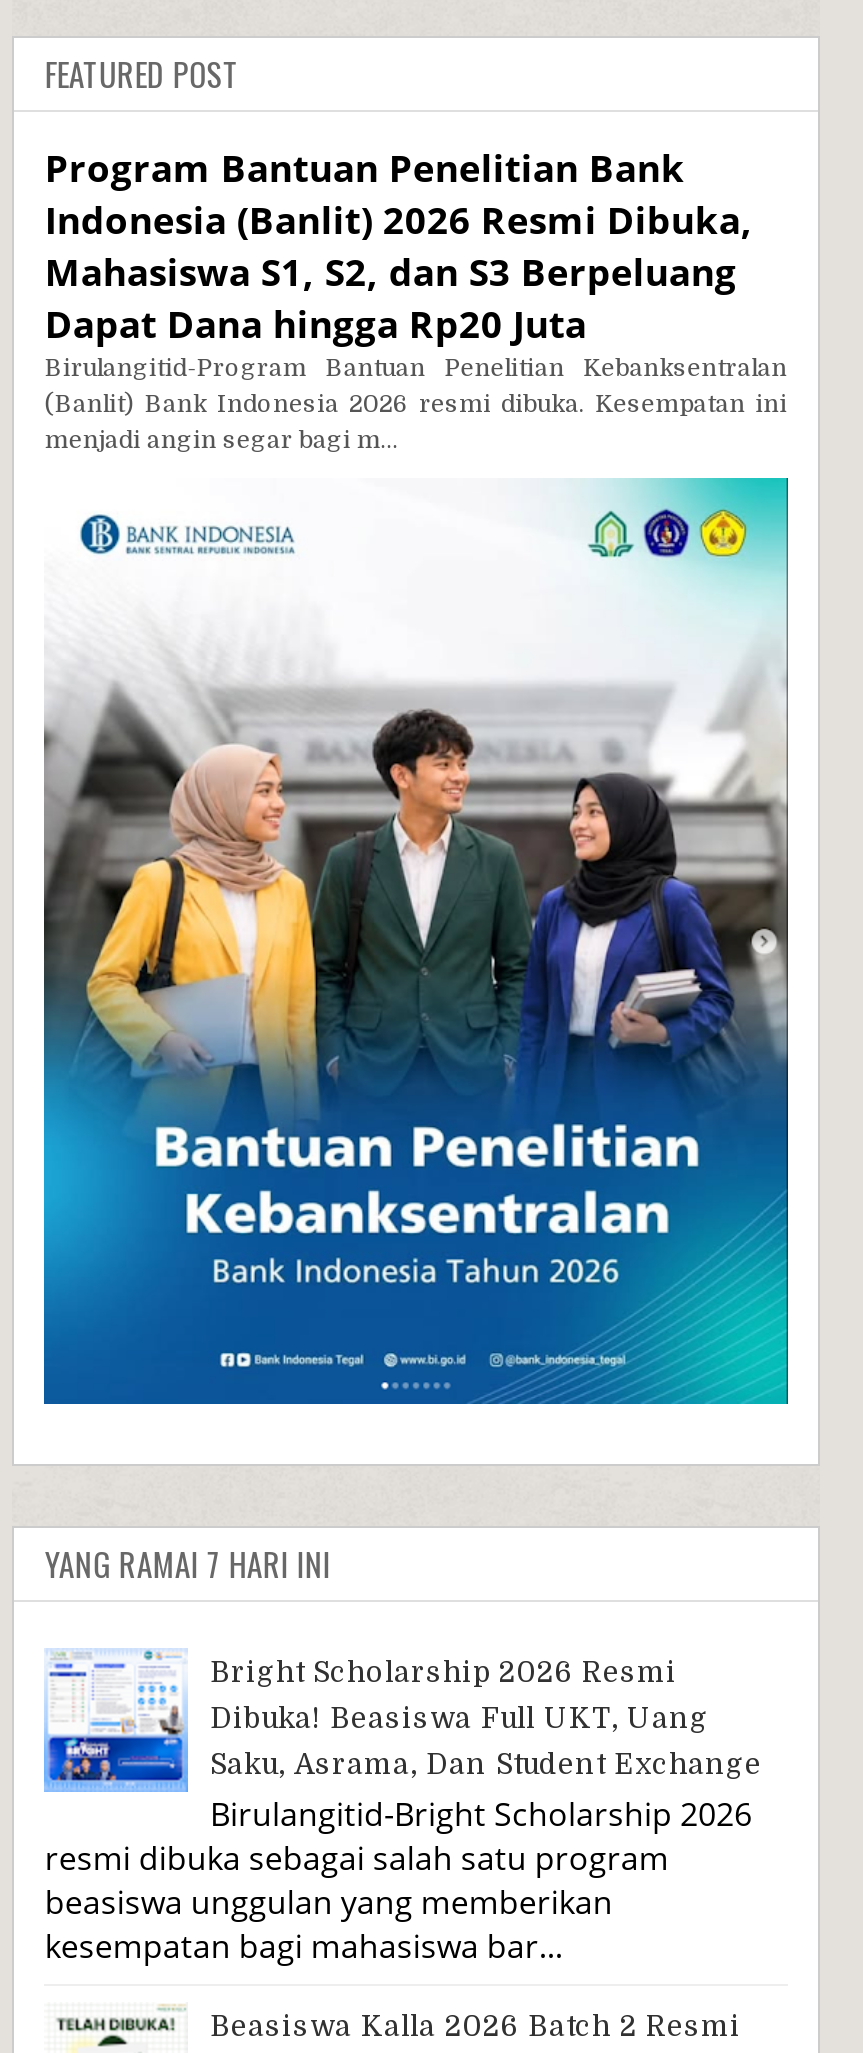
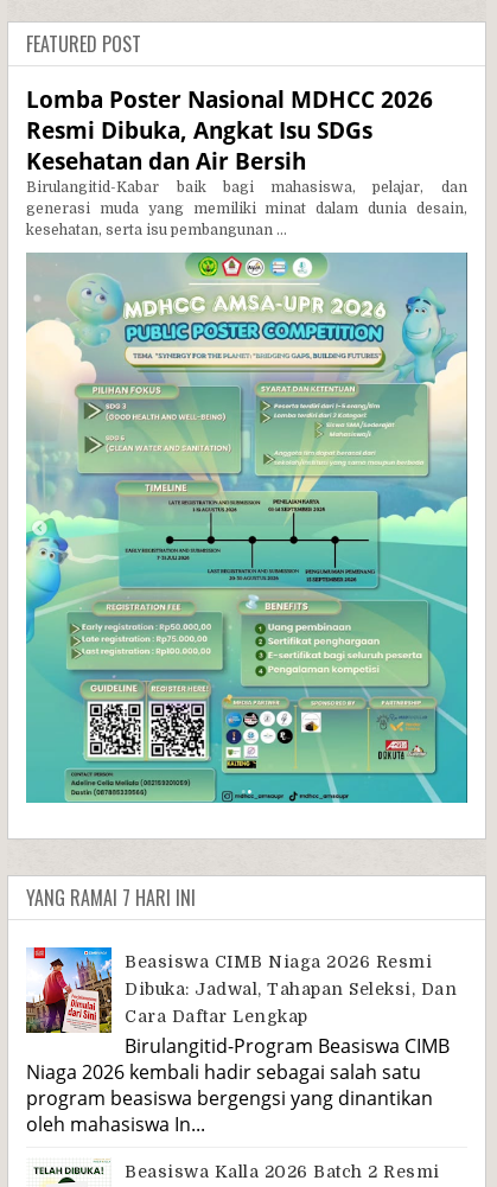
- Program Bantuan Penelitian Bank
- Indonesia (Banlit) 2026 Resmi Dibuka,
- Mahasiswa S1, S2, dan S3 Berpeluang
- Dapat Dana hingga Rp20 Juta
- Birulangitid-Program Bantuan Penelitian Kebanksentralan
- (Banlit) Bank Indonesia 2026 resmi dibuka. Kesempatan ini
- menjadi angin segar bagi m...
+ Lomba Poster Nasional MDHCC 2026
+ Resmi Dibuka, Angkat Isu SDGs
+ Kesehatan dan Air Bersih
+ Birulangitid-Kabar baik bagi mahasiswa, pelajar, dan
+ generasi muda yang memiliki minat dalam dunia desain,
+ kesehatan, serta isu pembangunan ...

- [image]
+ [image]

- [image]
- Bright Scholarship 2026 Resmi
- Dibuka! Beasiswa Full UKT, Uang
- Saku, Asrama, Dan Student Exchange
- Birulangitid-Bright Scholarship 2026
- resmi dibuka sebagai salah satu program
- beasiswa unggulan yang memberikan
- kesempatan bagi mahasiswa bar...
+ [image]
+ Beasiswa CIMB Niaga 2026 Resmi
+ Dibuka: Jadwal, Tahapan Seleksi, Dan
+ Cara Daftar Lengkap
+ Birulangitid-Program Beasiswa CIMB
+ Niaga 2026 kembali hadir sebagai salah satu
+ program beasiswa bergengsi yang dinantikan
+ oleh mahasiswa In...
